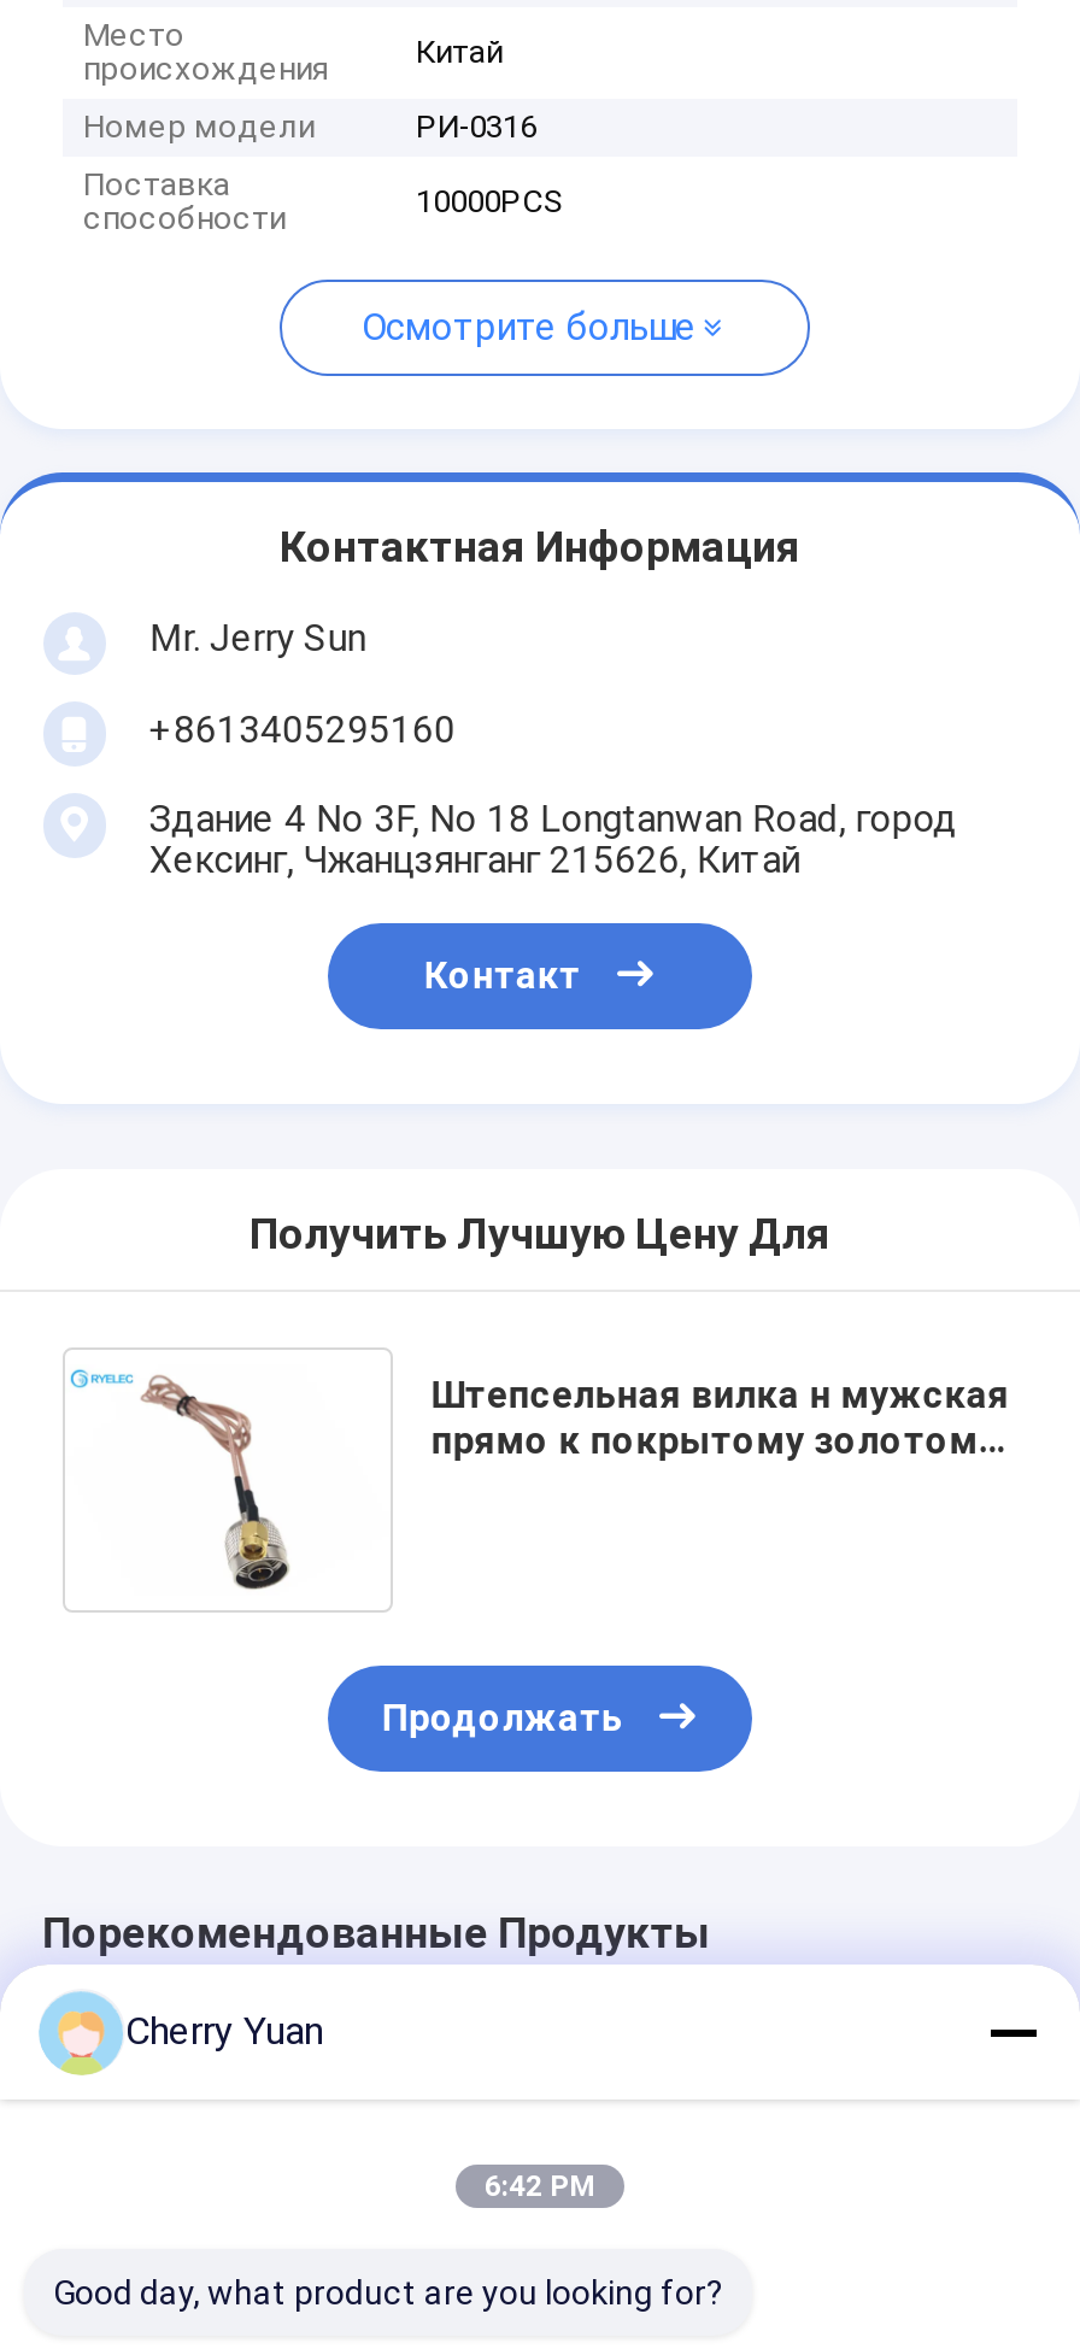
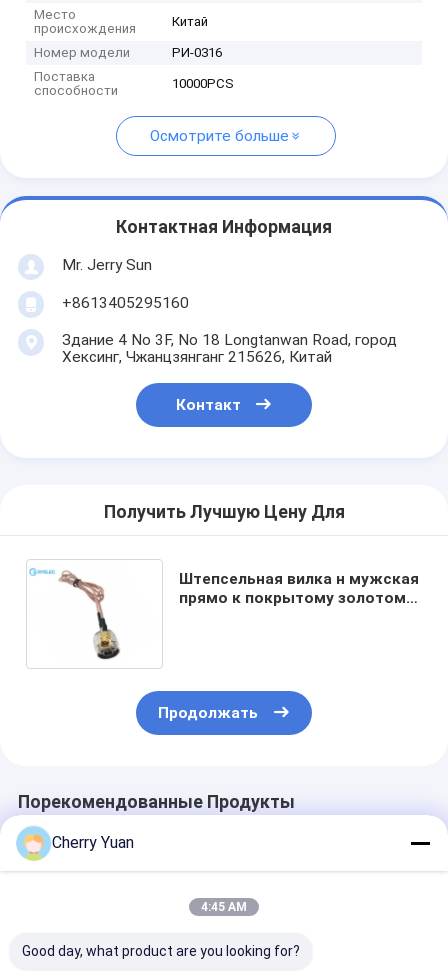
- 6:42 PM
+ 4:45 AM
